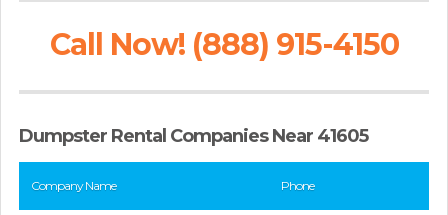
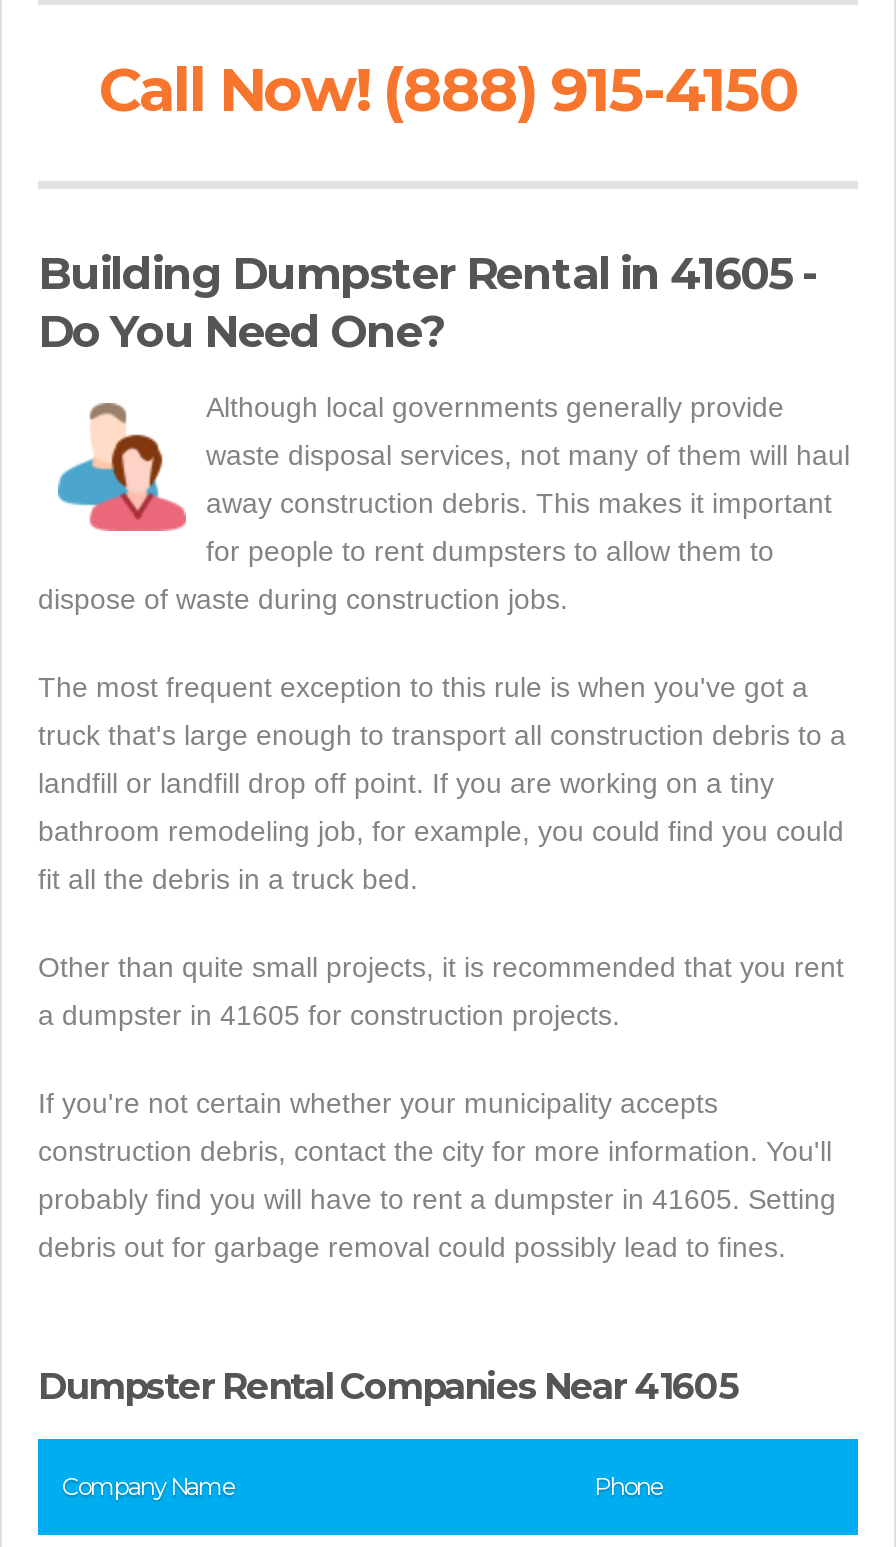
+ [image]
+ Building Dumpster Rental in 41605 -
+ Do You Need One?
+ Although local governments generally provide
+ waste disposal services, not many of them will haul
+ away construction debris. This makes it important
+ for people to rent dumpsters to allow them to
+ dispose of waste during construction jobs.
+ The most frequent exception to this rule is when you've got a
+ truck that's large enough to transport all construction debris to a
+ landfill or landfill drop off point. If you are working on a tiny
+ bathroom remodeling job, for example, you could find you could
+ fit all the debris in a truck bed.
+ Other than quite small projects, it is recommended that you rent
+ a dumpster in 41605 for construction projects.
+ If you're not certain whether your municipality accepts
+ construction debris, contact the city for more information. You'll
+ probably find you will have to rent a dumpster in 41605. Setting
+ debris out for garbage removal could possibly lead to fines.
